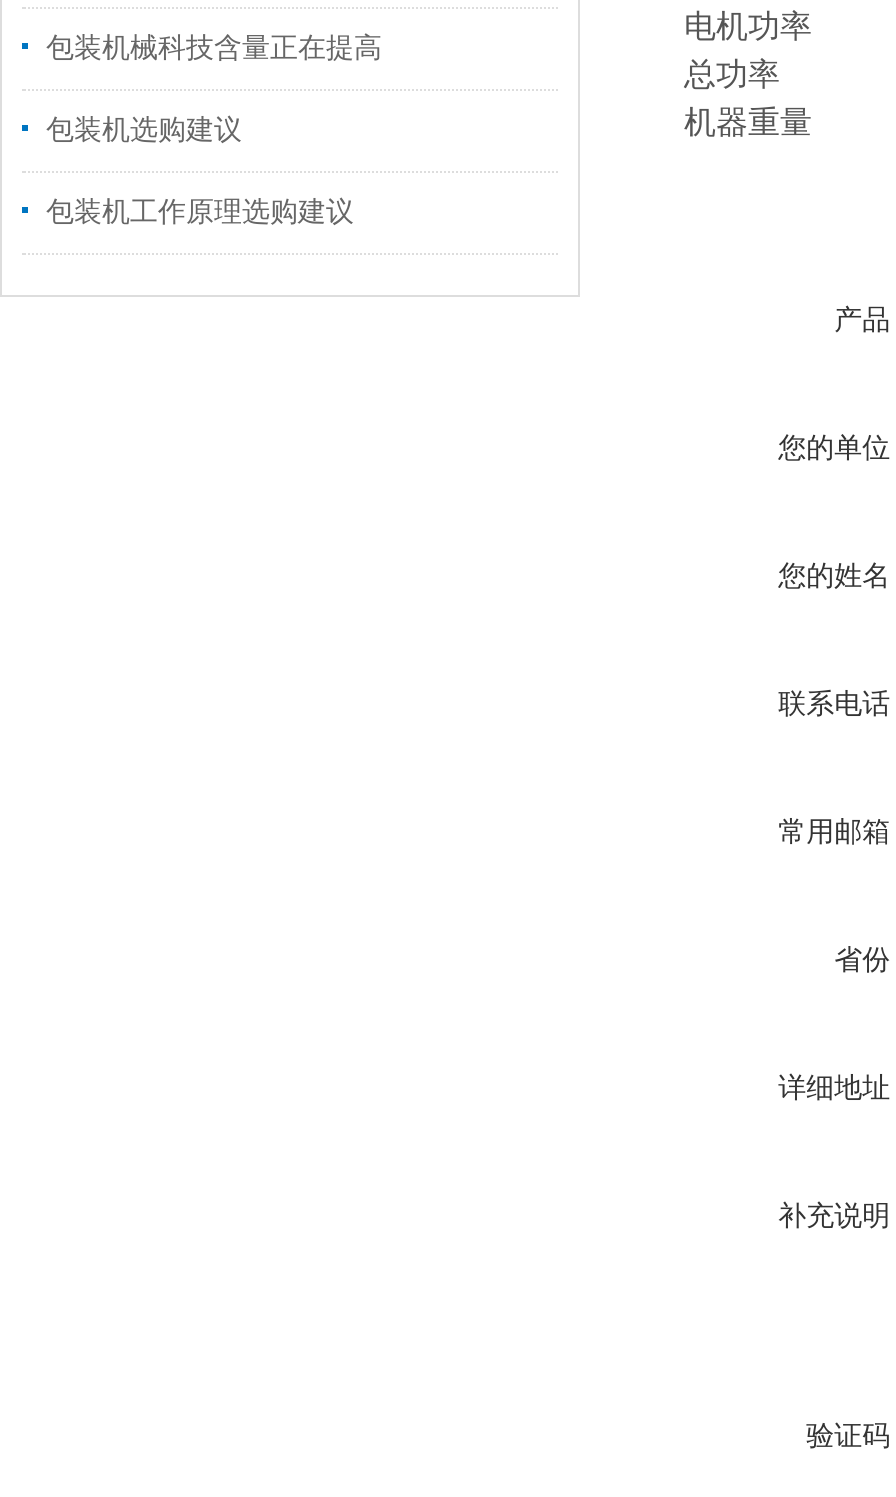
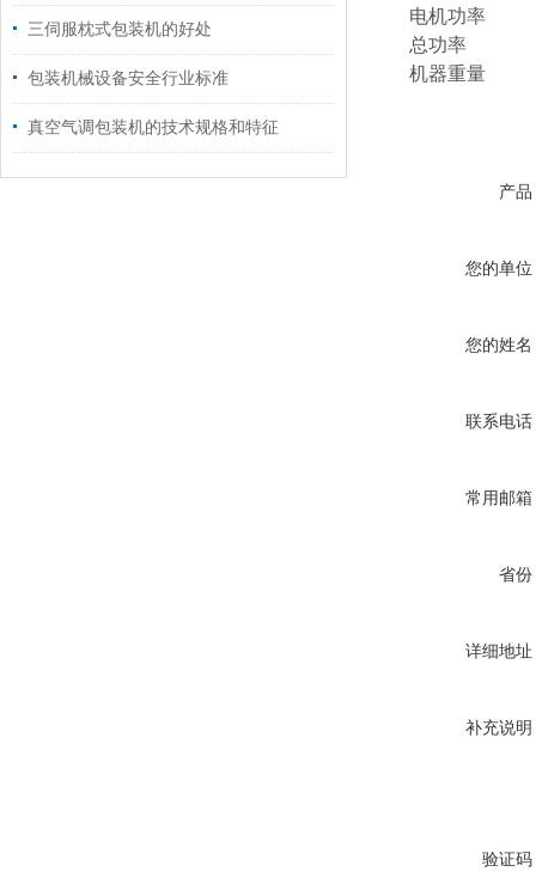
- 包装机械科技含量正在提高
+ 三伺服枕式包装机的好处

- 包装机选购建议
+ 包装机械设备安全行业标准

- 包装机工作原理选购建议
+ 真空气调包装机的技术规格和特征
